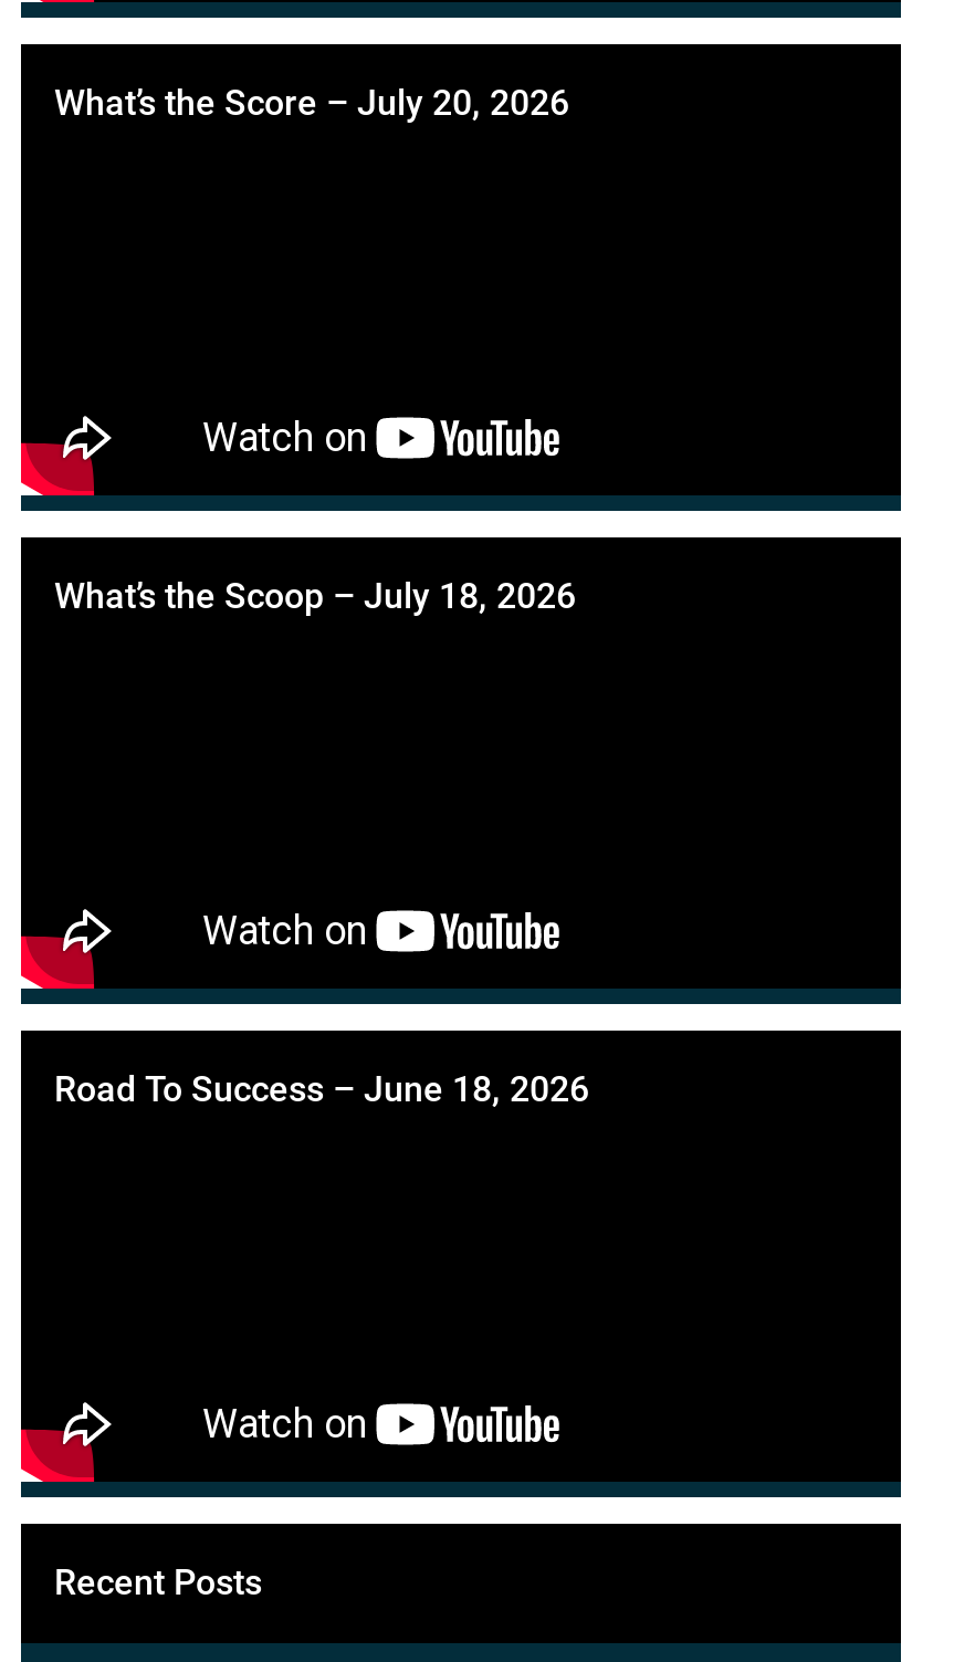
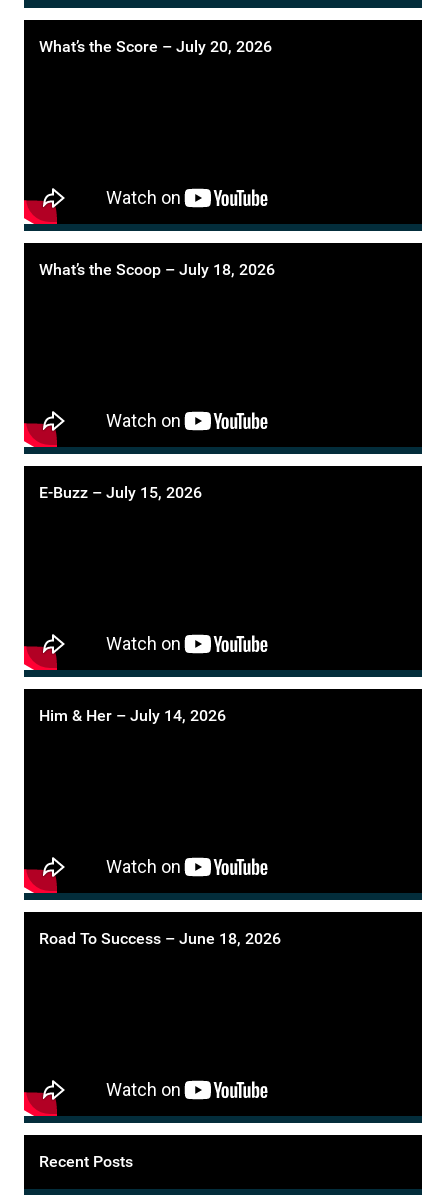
+ E-Buzz – July 15, 2026

+ Him & Her – July 14, 2026
